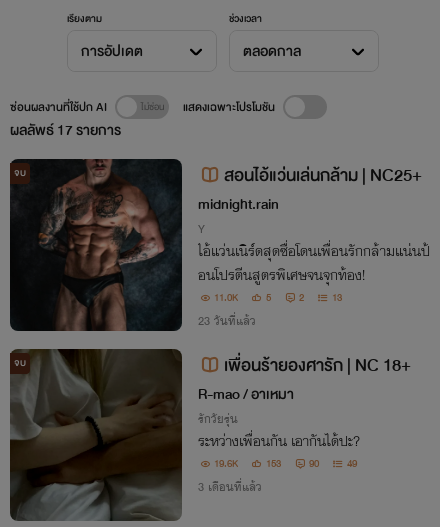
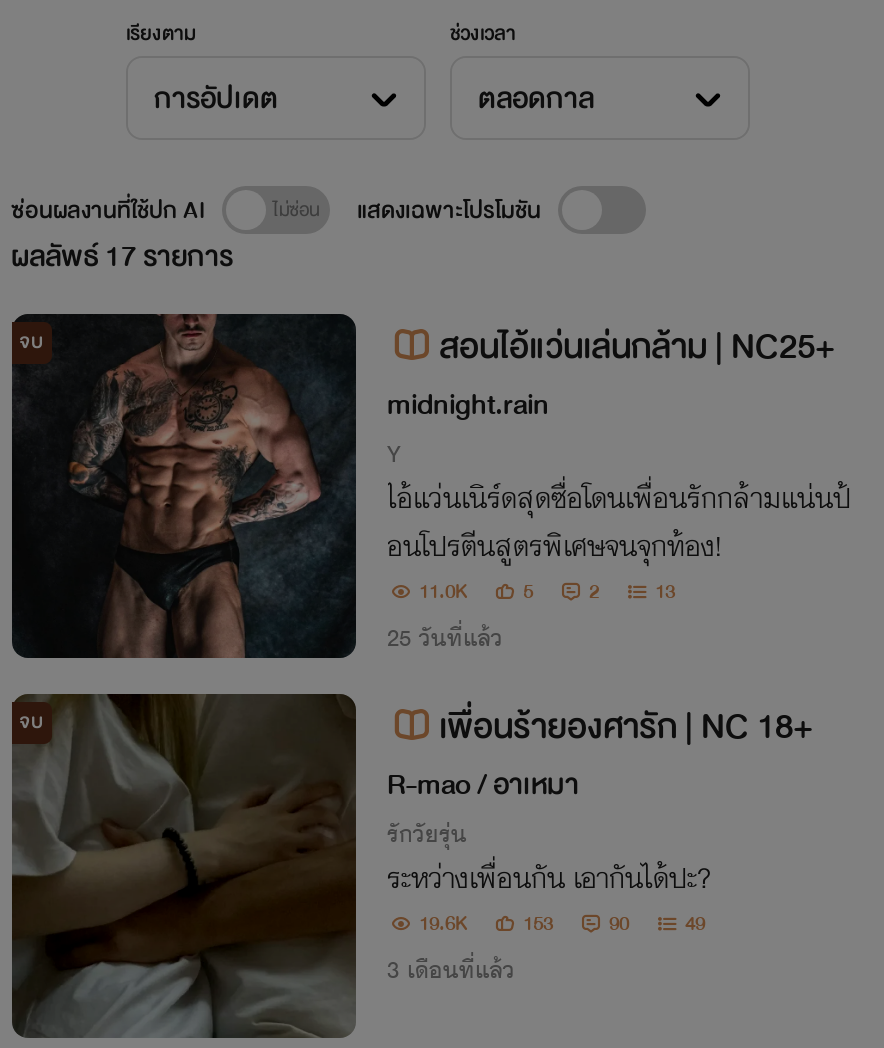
- 23 วันที่แล้ว
+ 25 วันที่แล้ว
